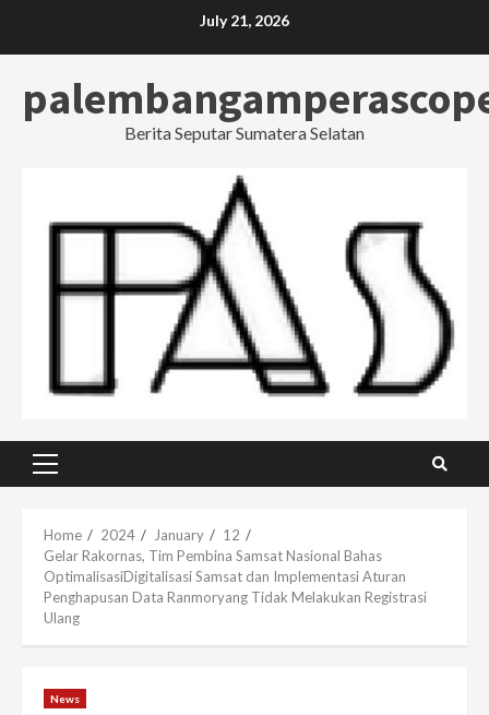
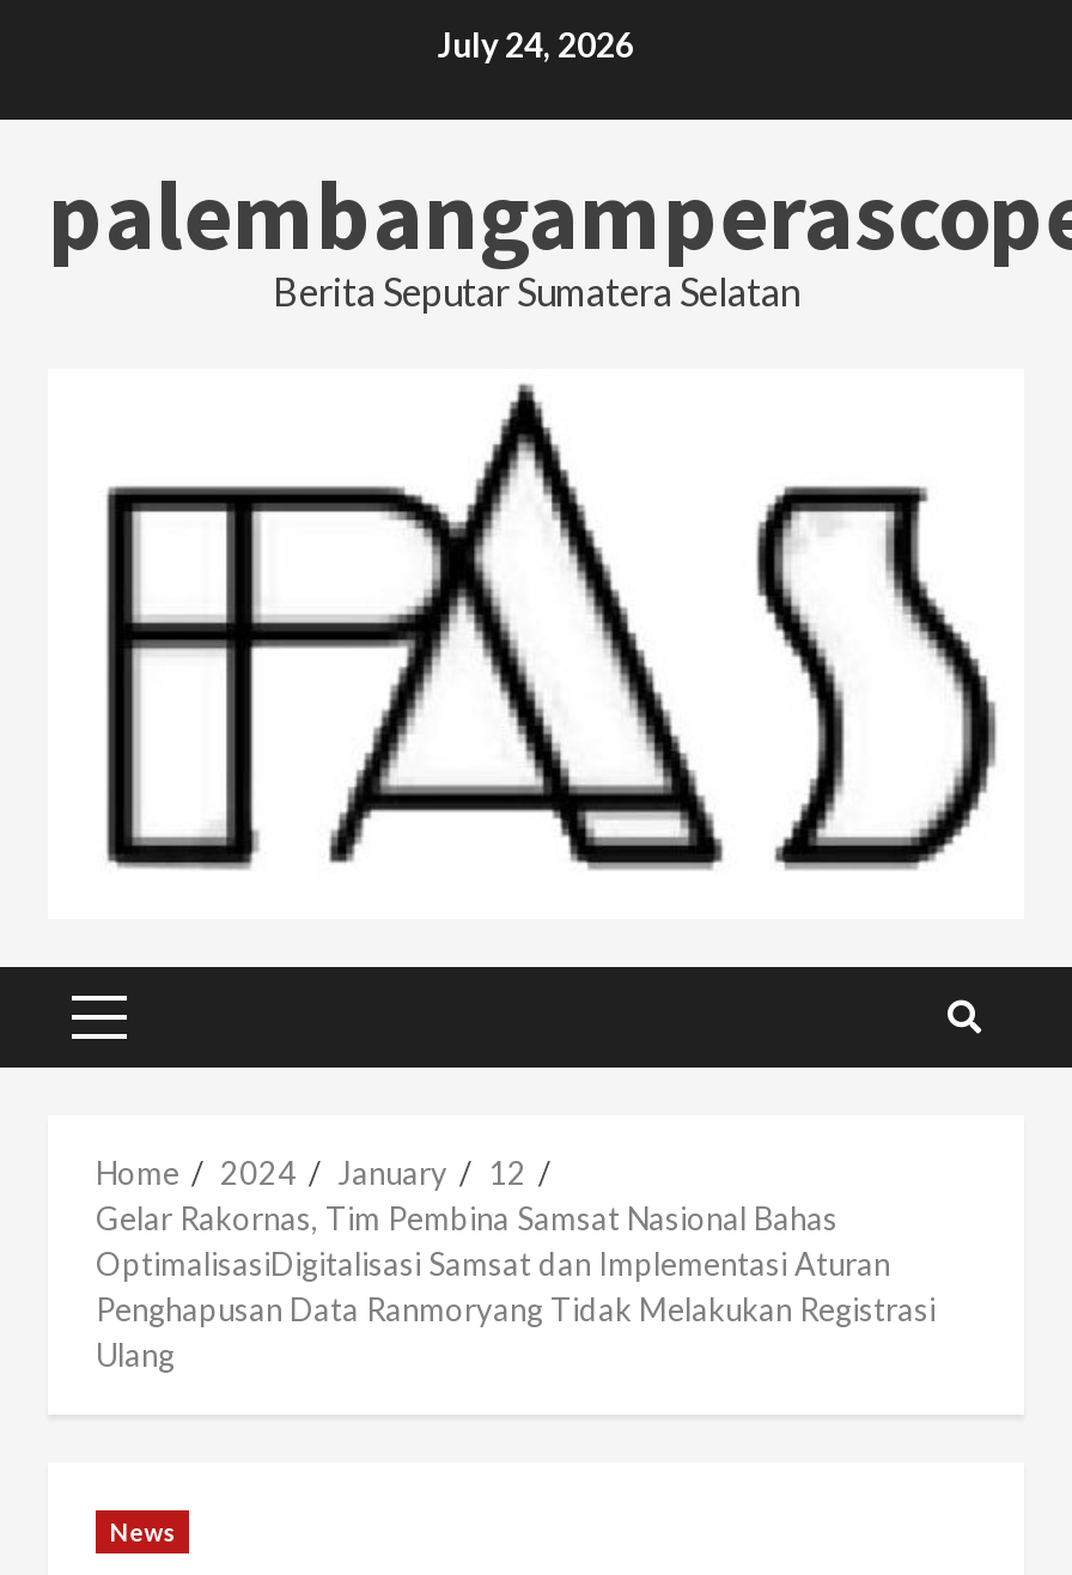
- July 21, 2026
+ July 24, 2026
